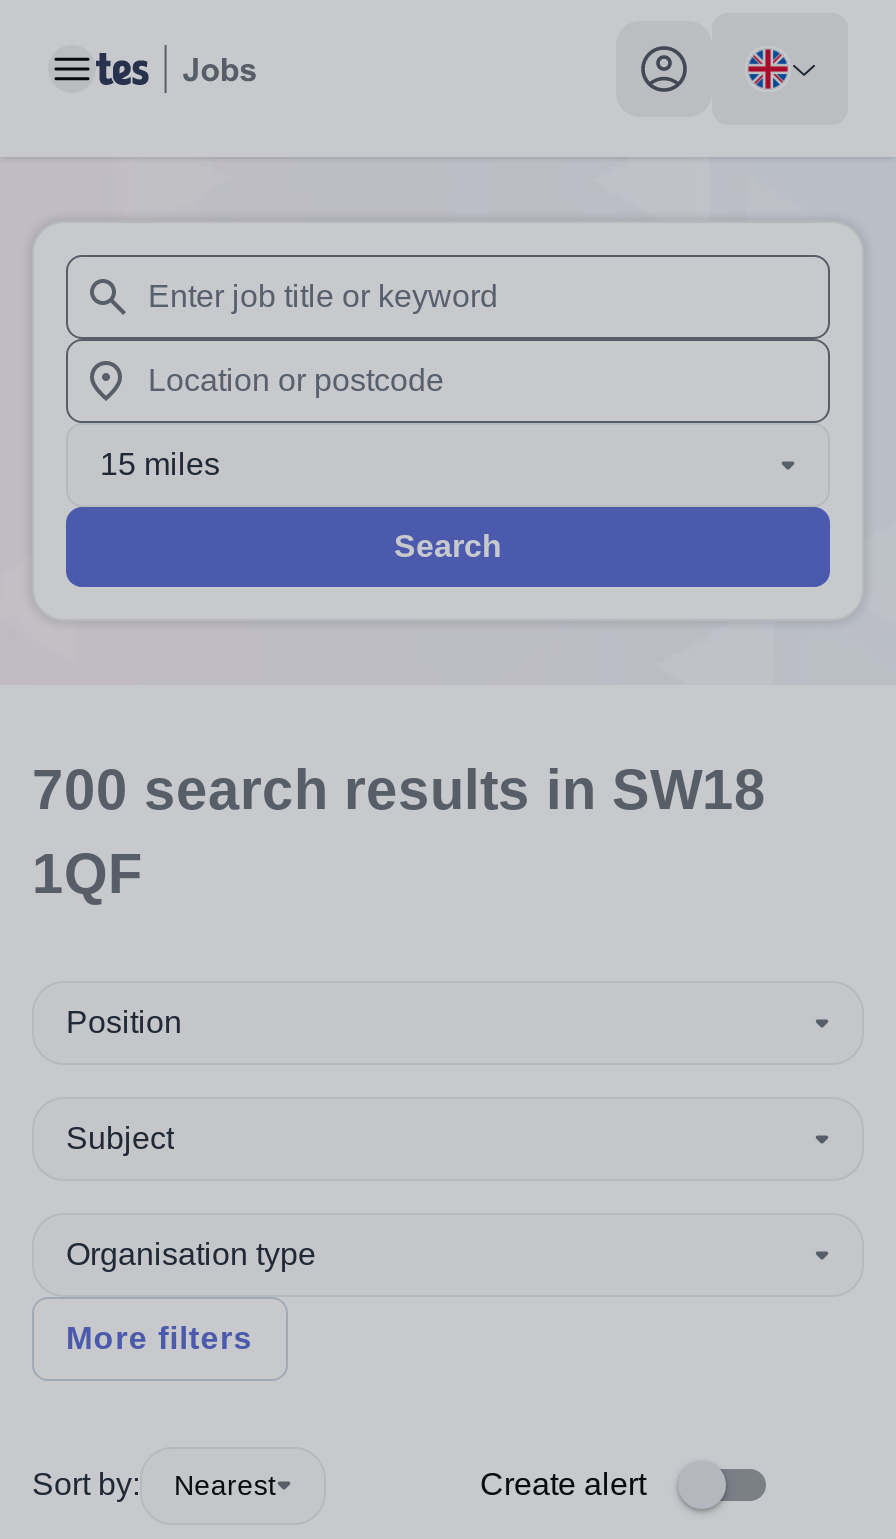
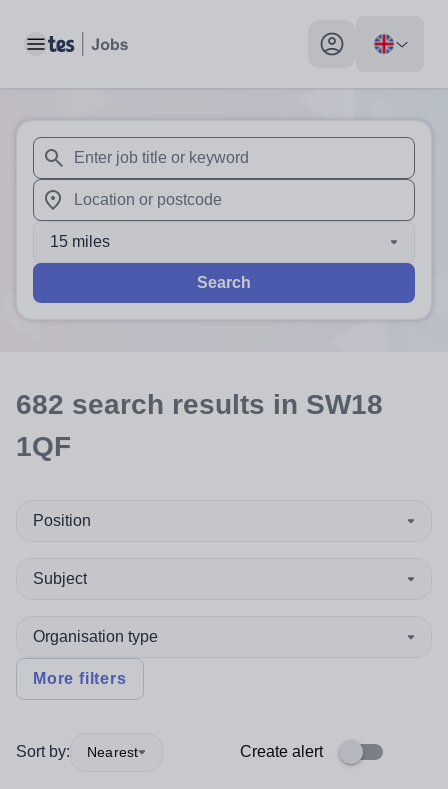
- 700 search results in SW18
+ 682 search results in SW18
